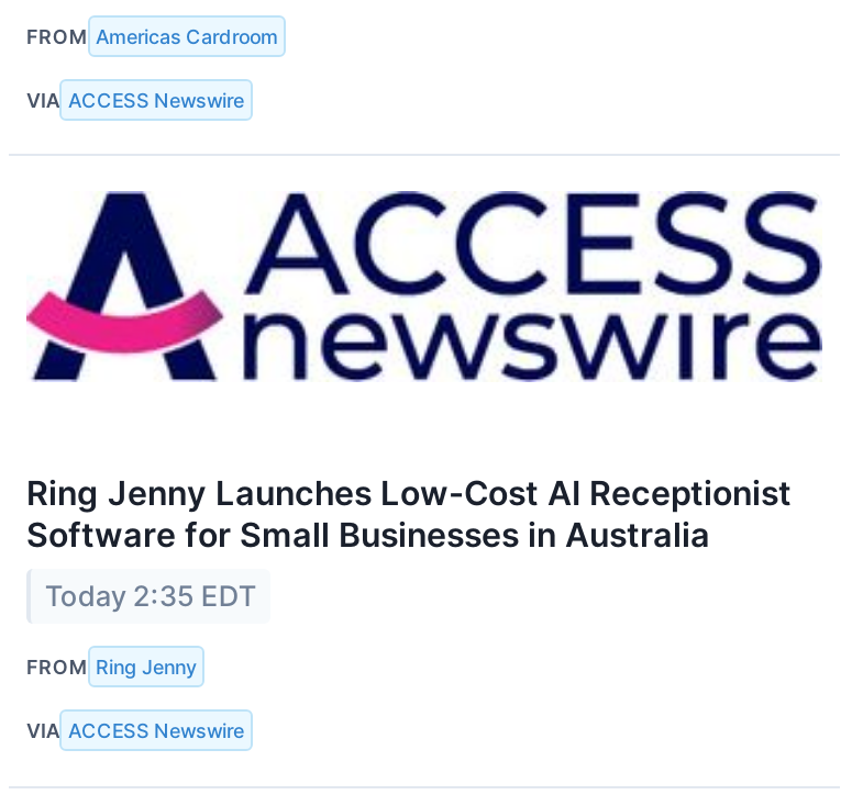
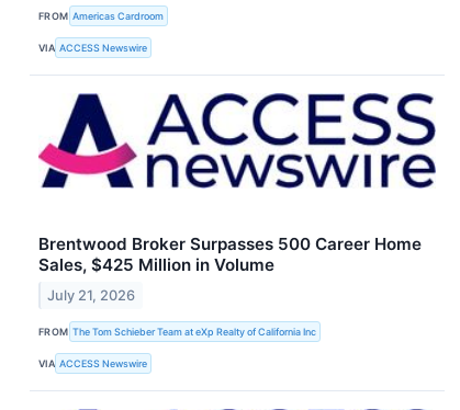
- Ring Jenny Launches Low-Cost AI Receptionist
- Software for Small Businesses in Australia
+ Brentwood Broker Surpasses 500 Career Home
+ Sales, $425 Million in Volume

- Today 2:35 EDT
+ July 21, 2026

- FROM Ring Jenny
+ FROM The Tom Schieber Team at eXp Realty of California Inc
